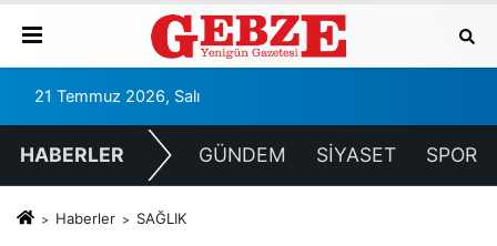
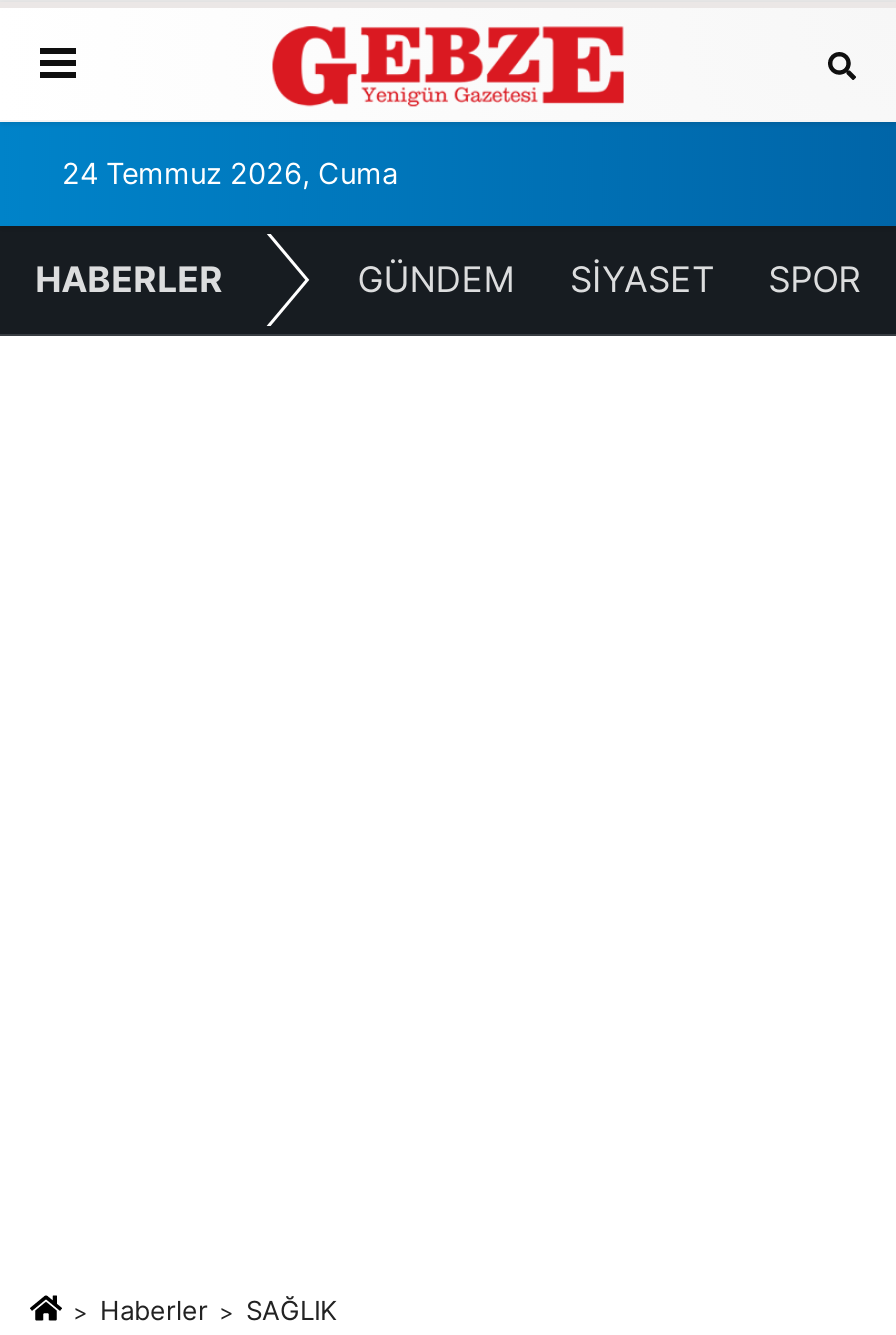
- 21 Temmuz 2026, Salı
+ 24 Temmuz 2026, Cuma
